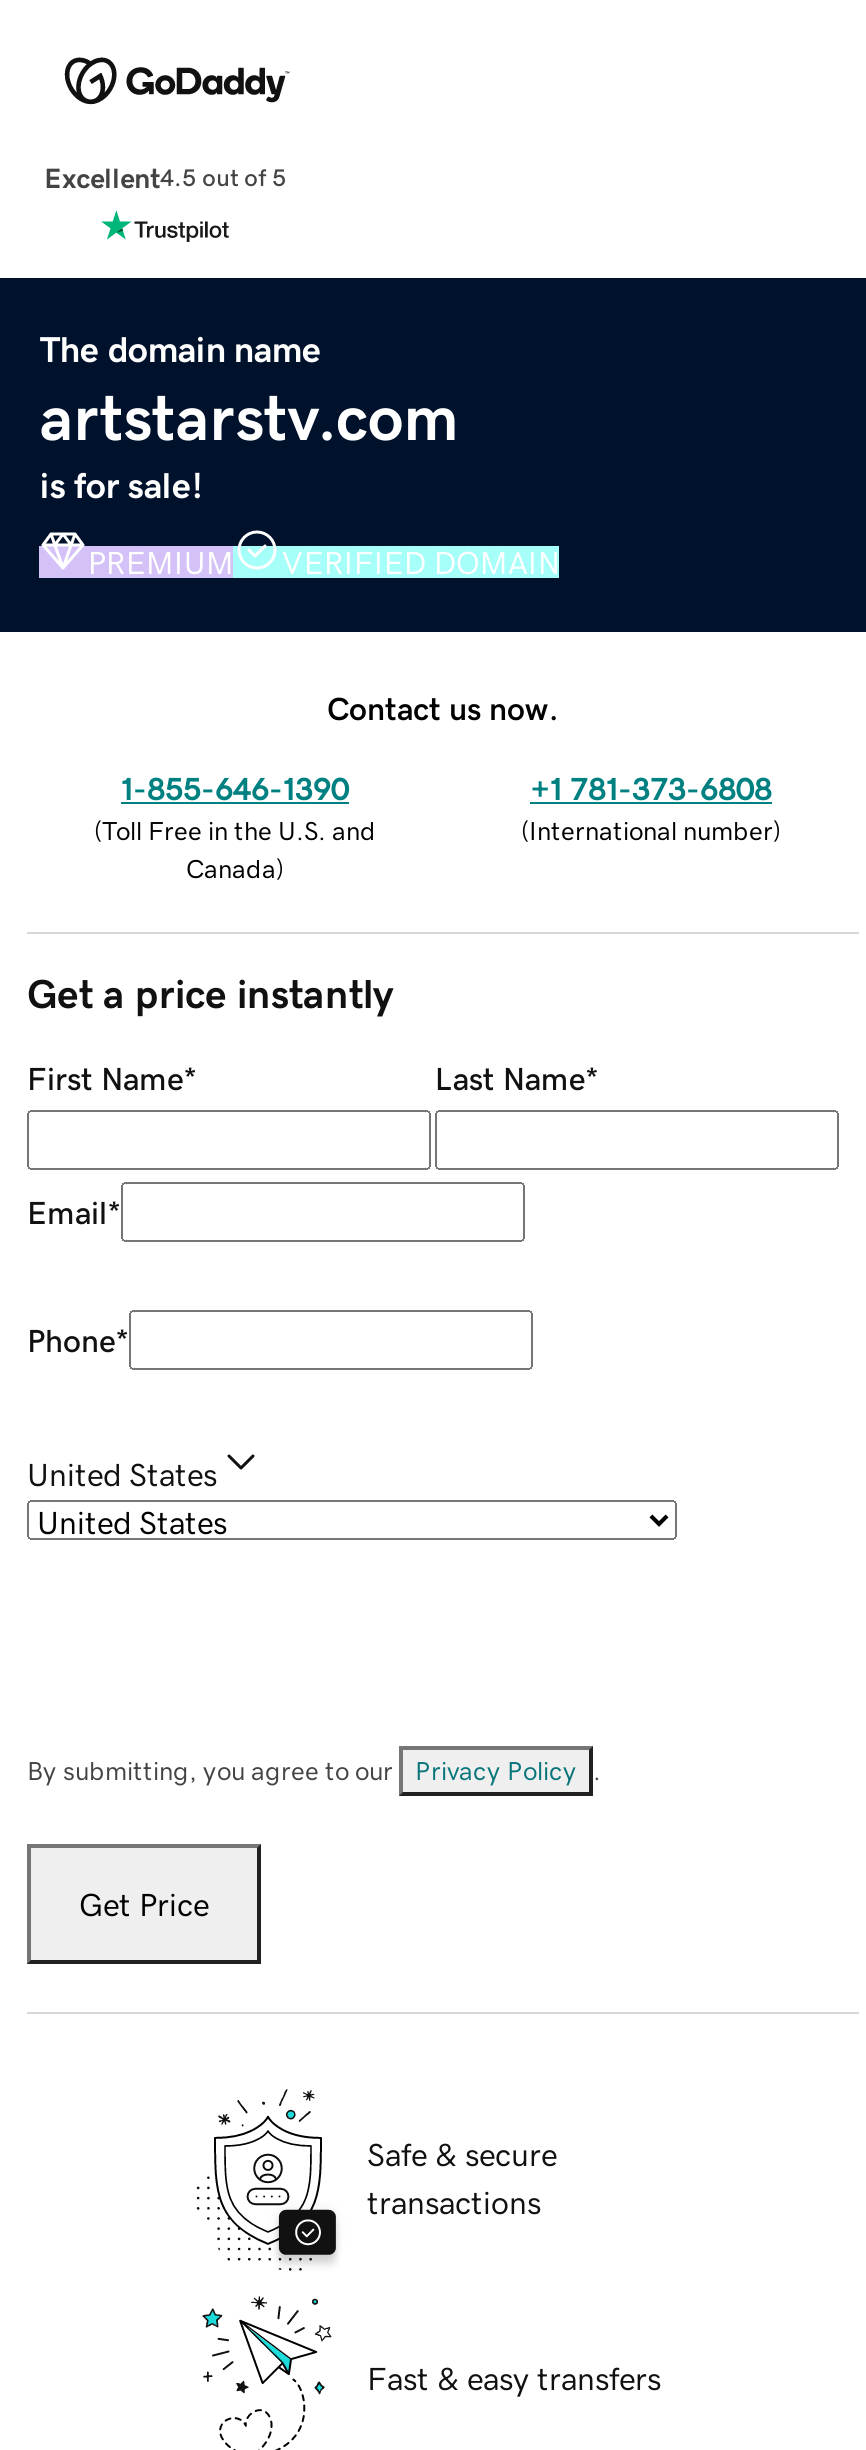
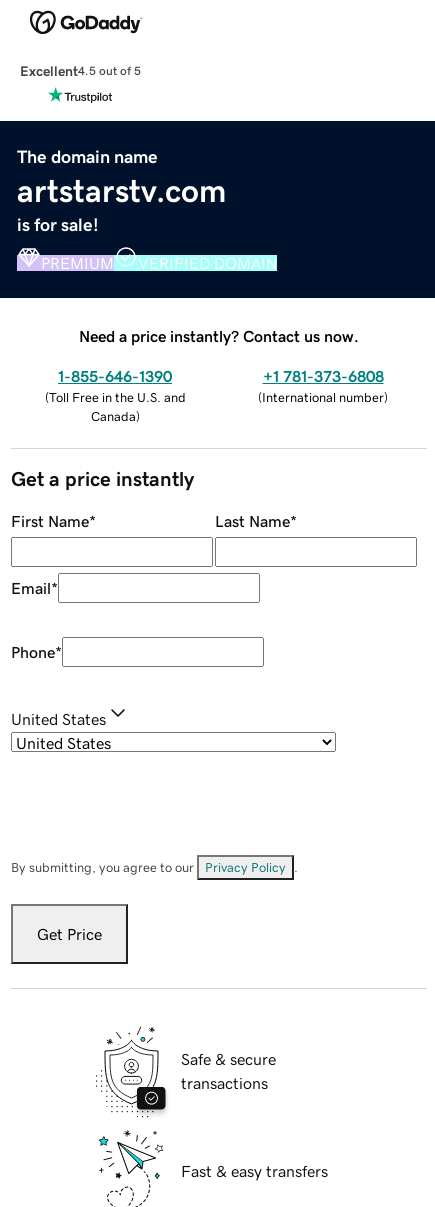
- Contact us now.
+ Need a price instantly? Contact us now.
